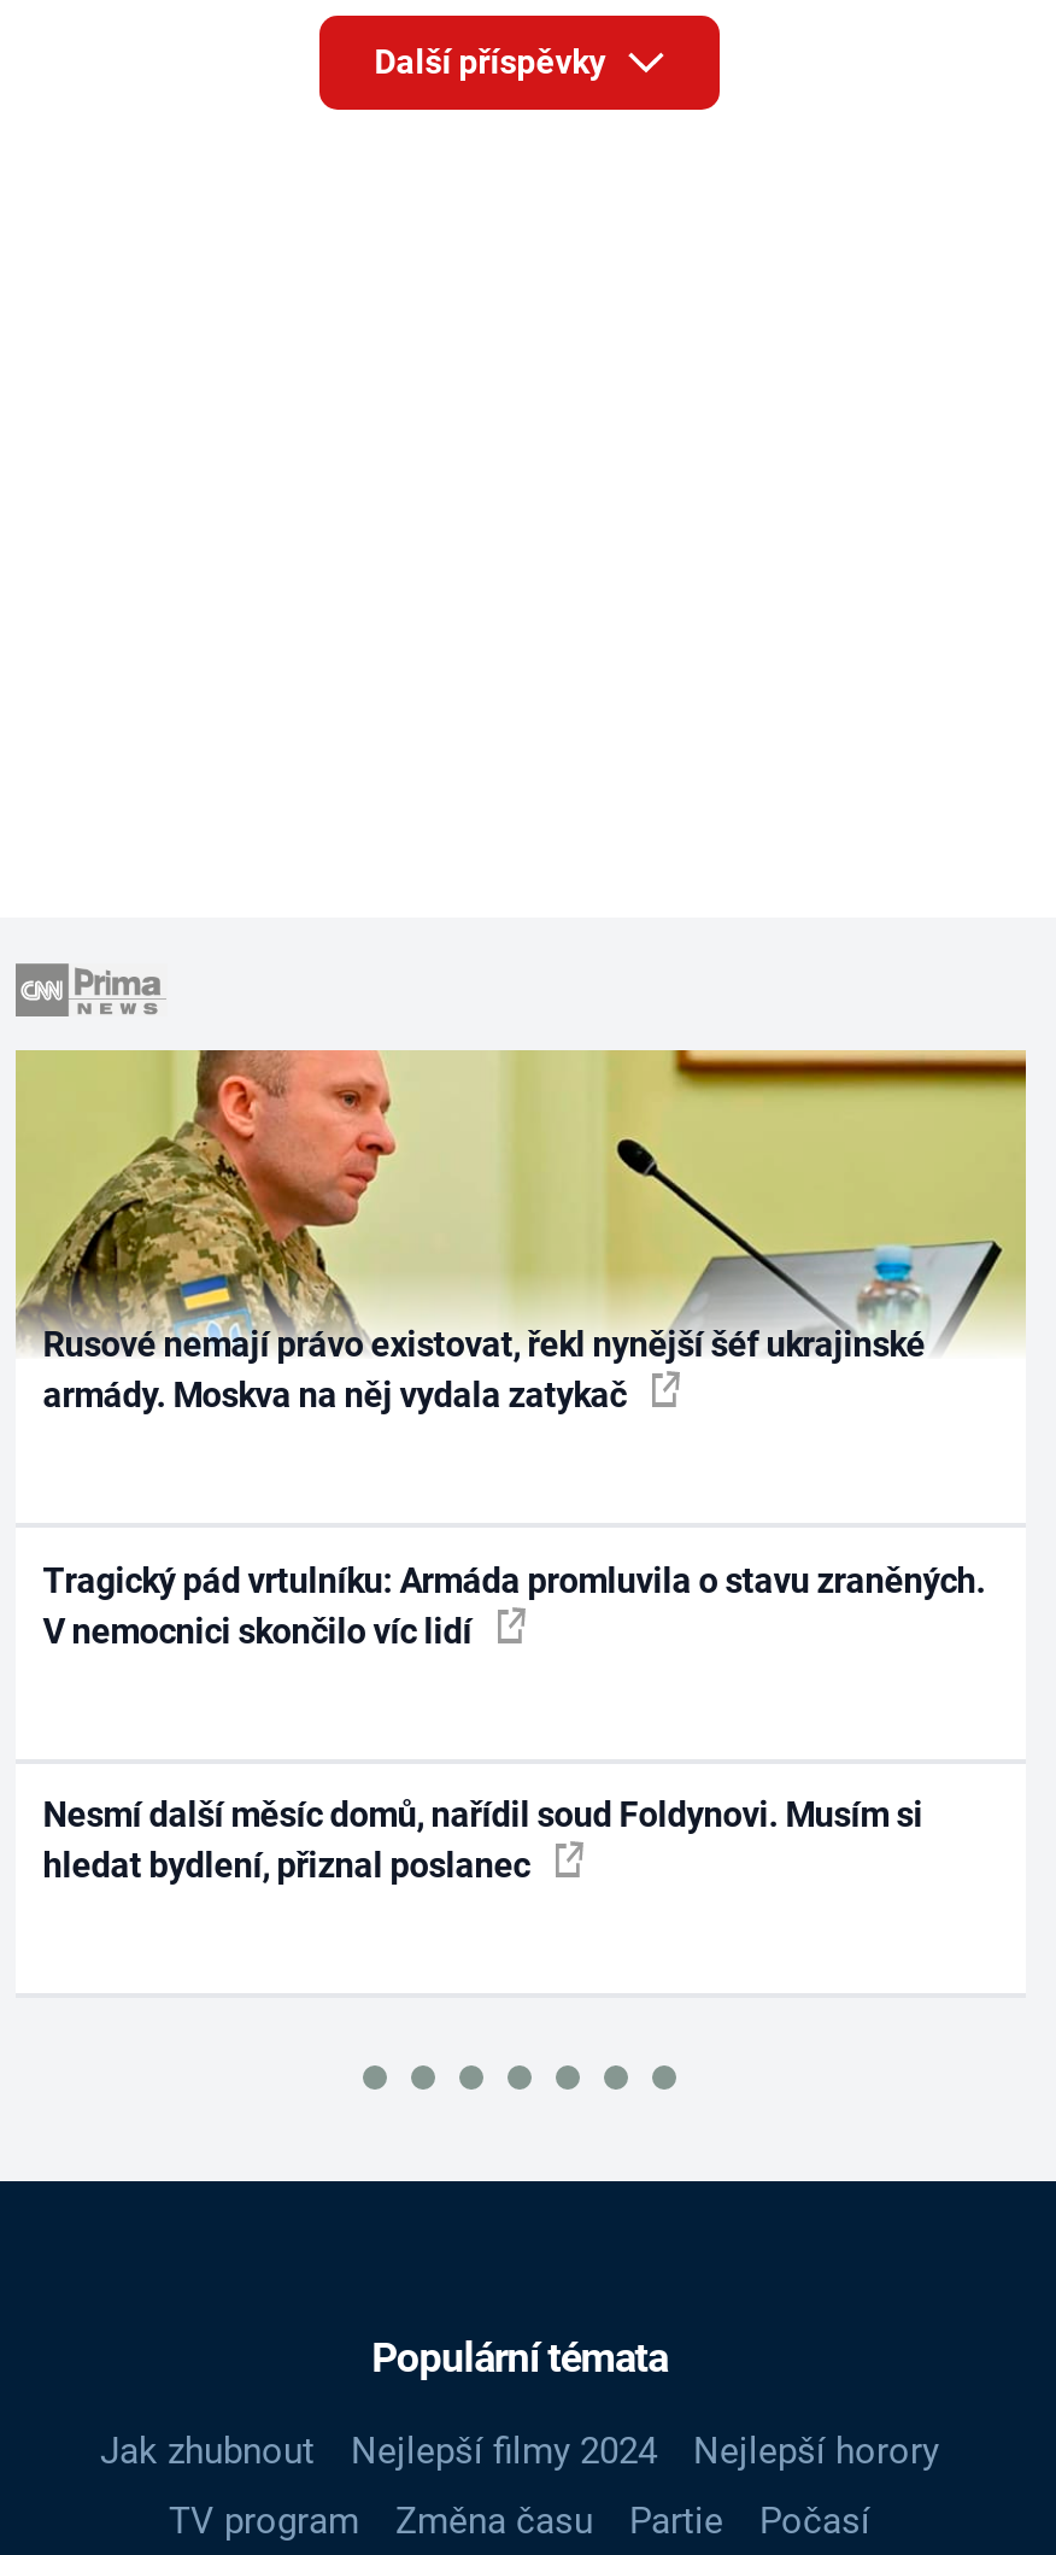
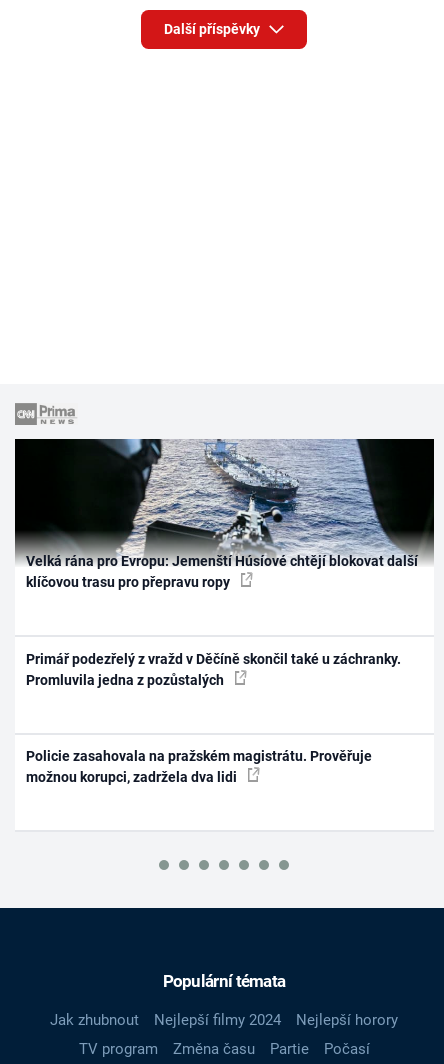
- [image]
- Rusové nemají právo existovat, řekl nynější šéf ukrajinské
- armády. Moskva na něj vydala zatykač
+ [image]
+ Velká rána pro Evropu: Jemenští Húsíové chtějí blokovat další
+ klíčovou trasu pro přepravu ropy

- Tragický pád vrtulníku: Armáda promluvila o stavu zraněných.
- V nemocnici skončilo víc lidí
+ Primář podezřelý z vražd v Děčíně skončil také u záchranky.
+ Promluvila jedna z pozůstalých

- Nesmí další měsíc domů, nařídil soud Foldynovi. Musím si
- hledat bydlení, přiznal poslanec
+ Policie zasahovala na pražském magistrátu. Prověřuje
+ možnou korupci, zadržela dva lidi
